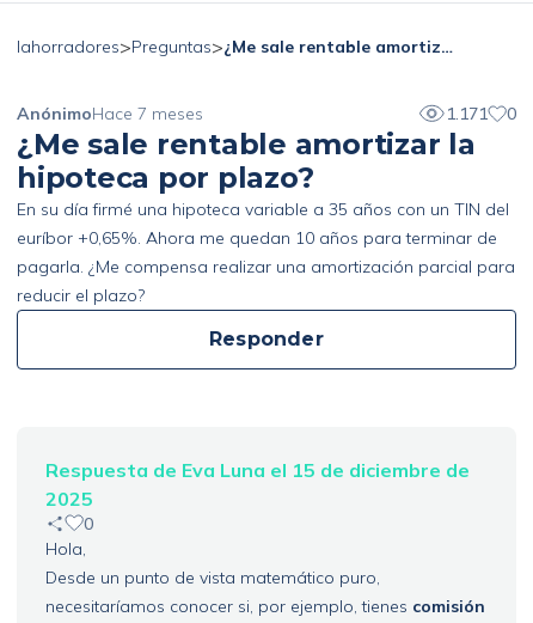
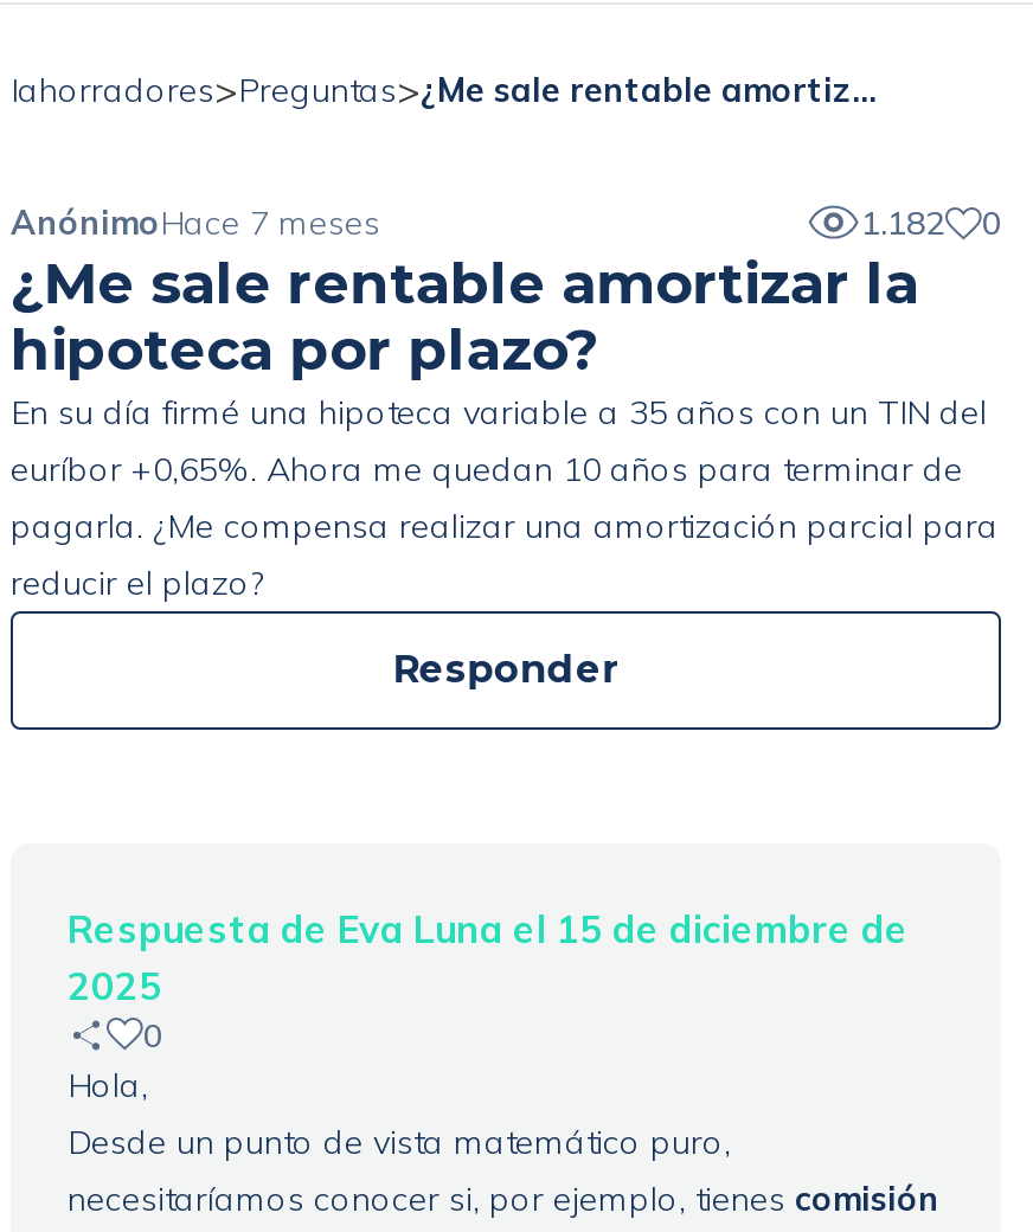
- 1.171 0
+ 1.182 0
